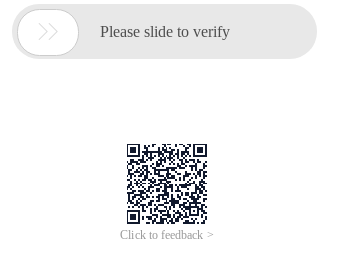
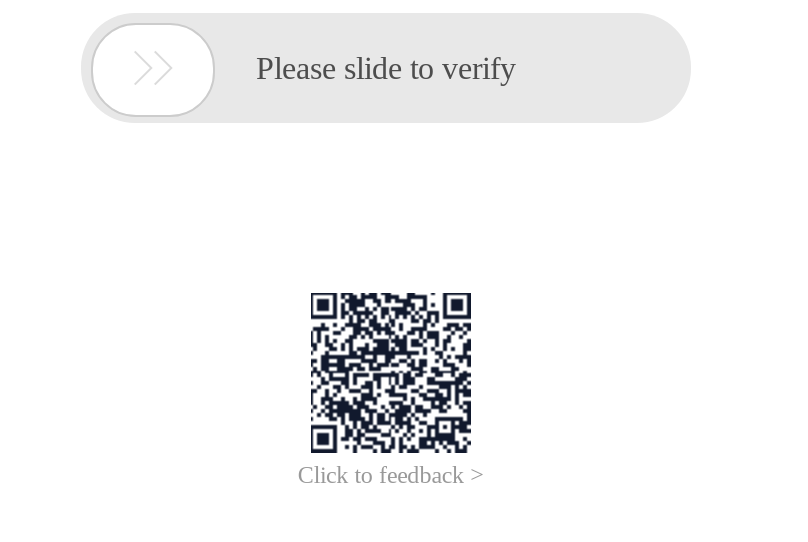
- [image]
+ [image]
